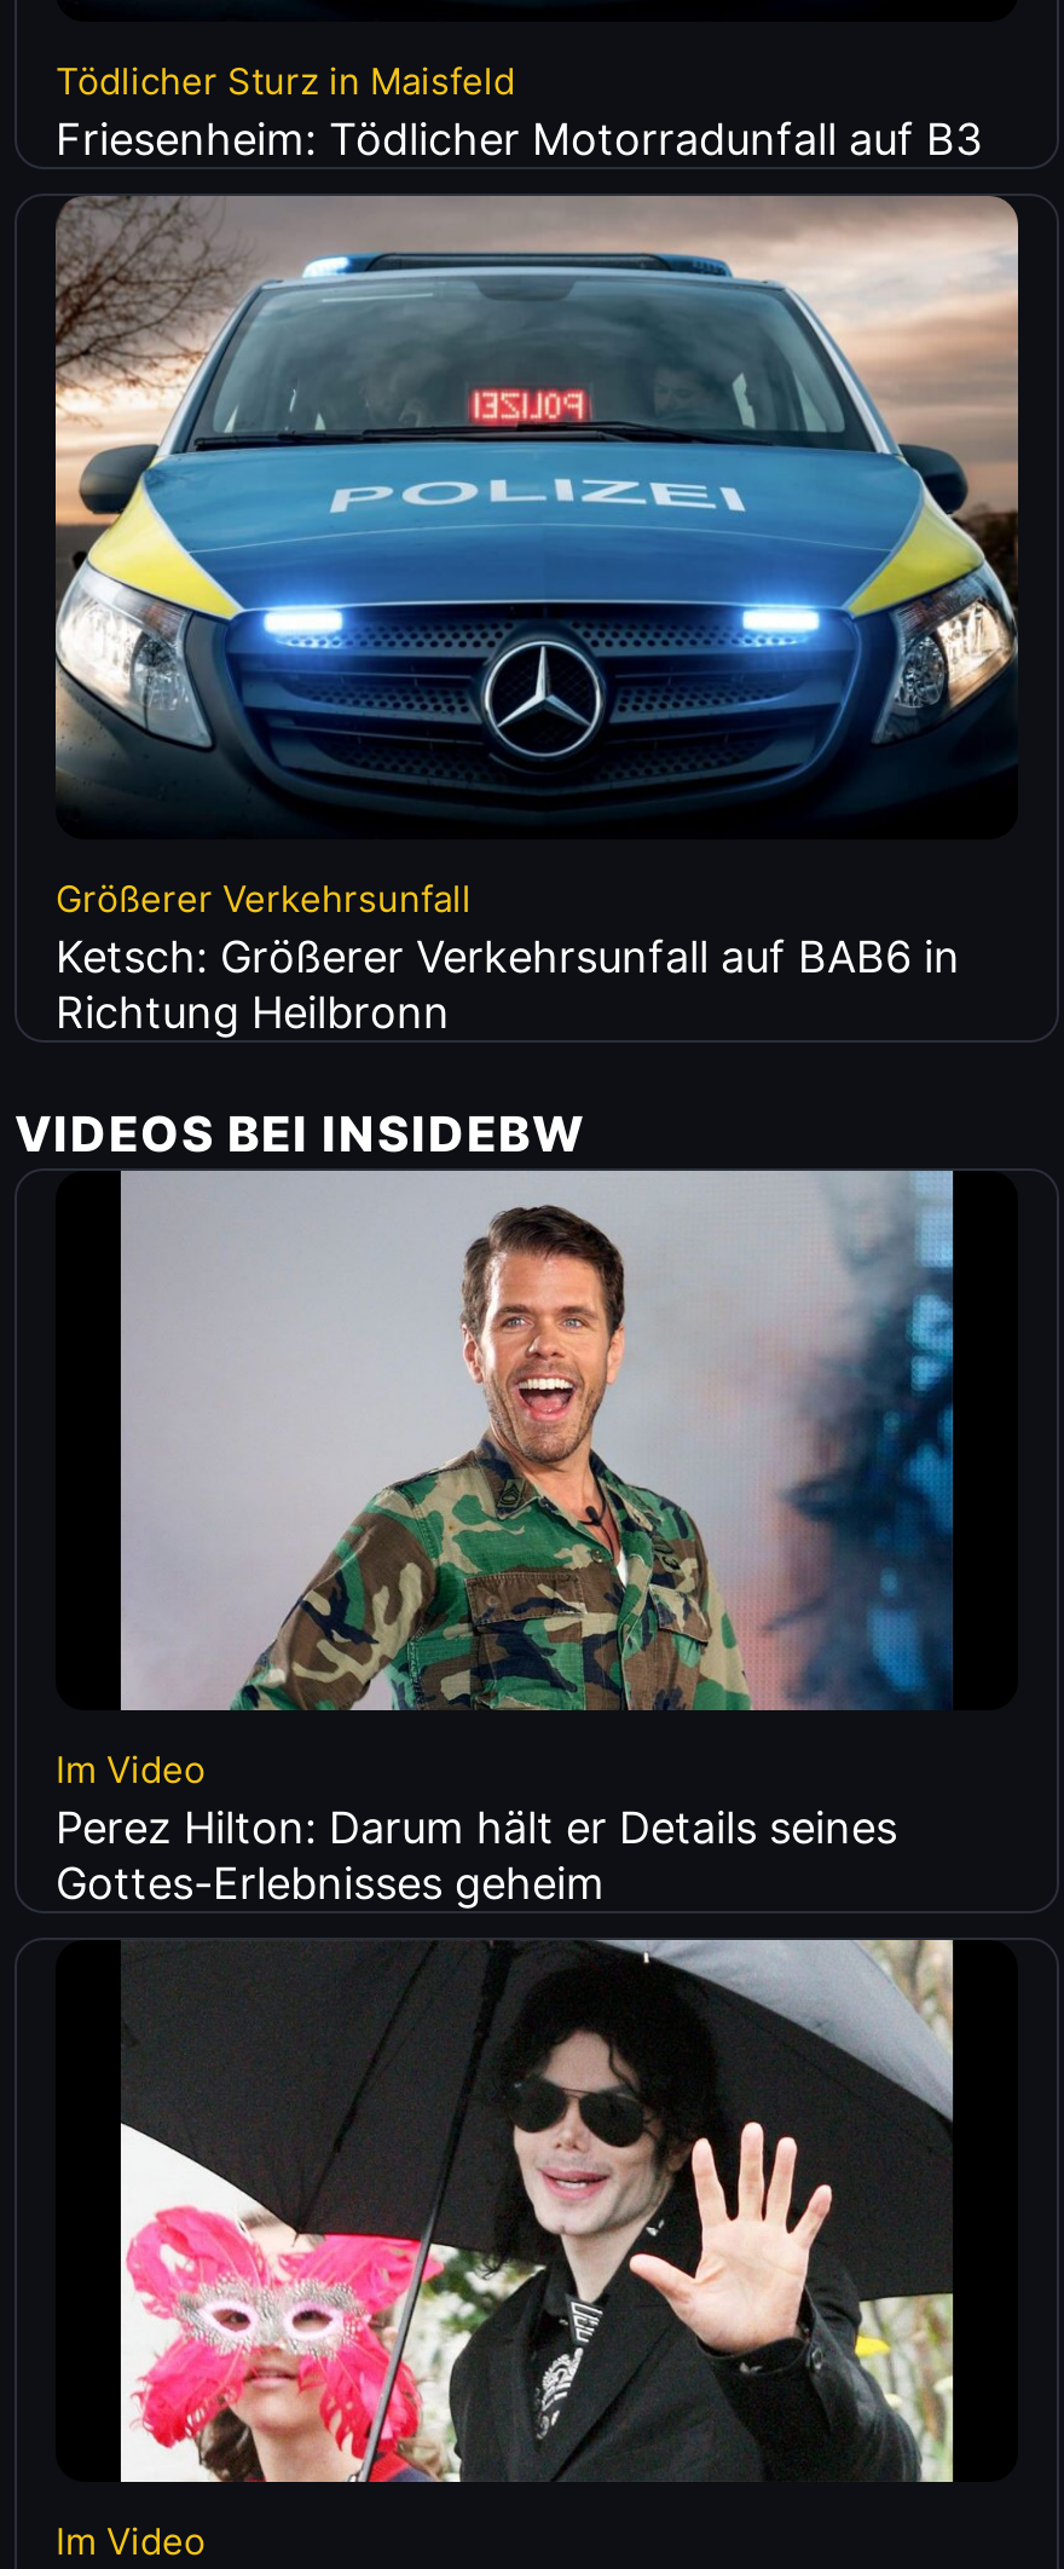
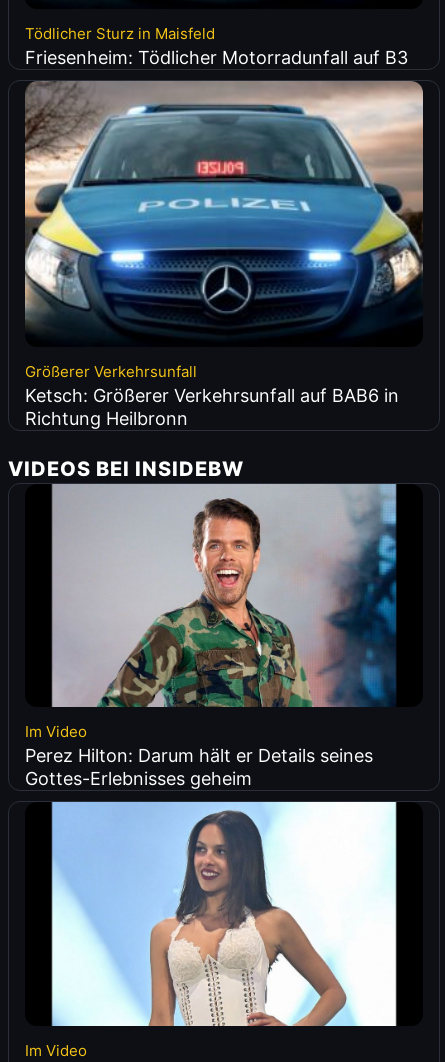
- [image]
+ [image]
